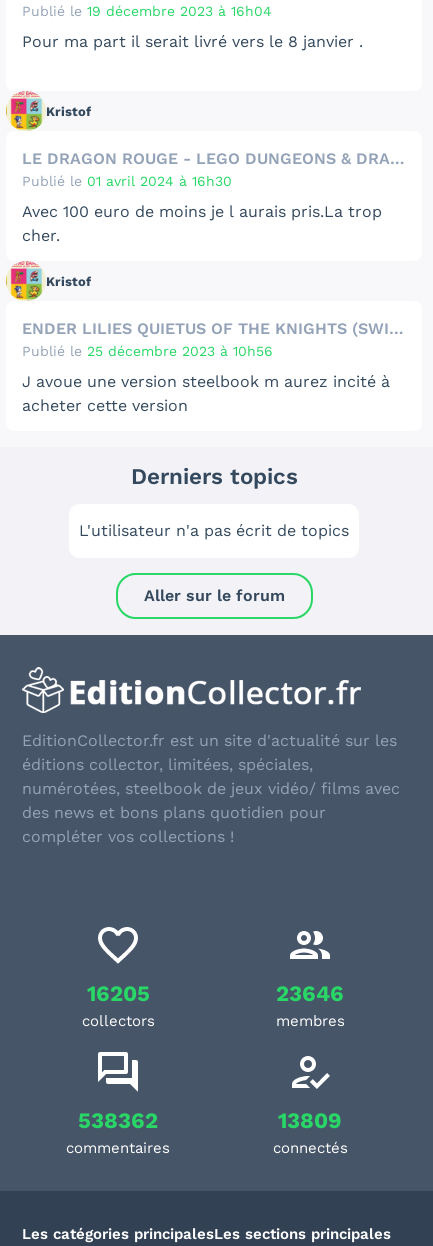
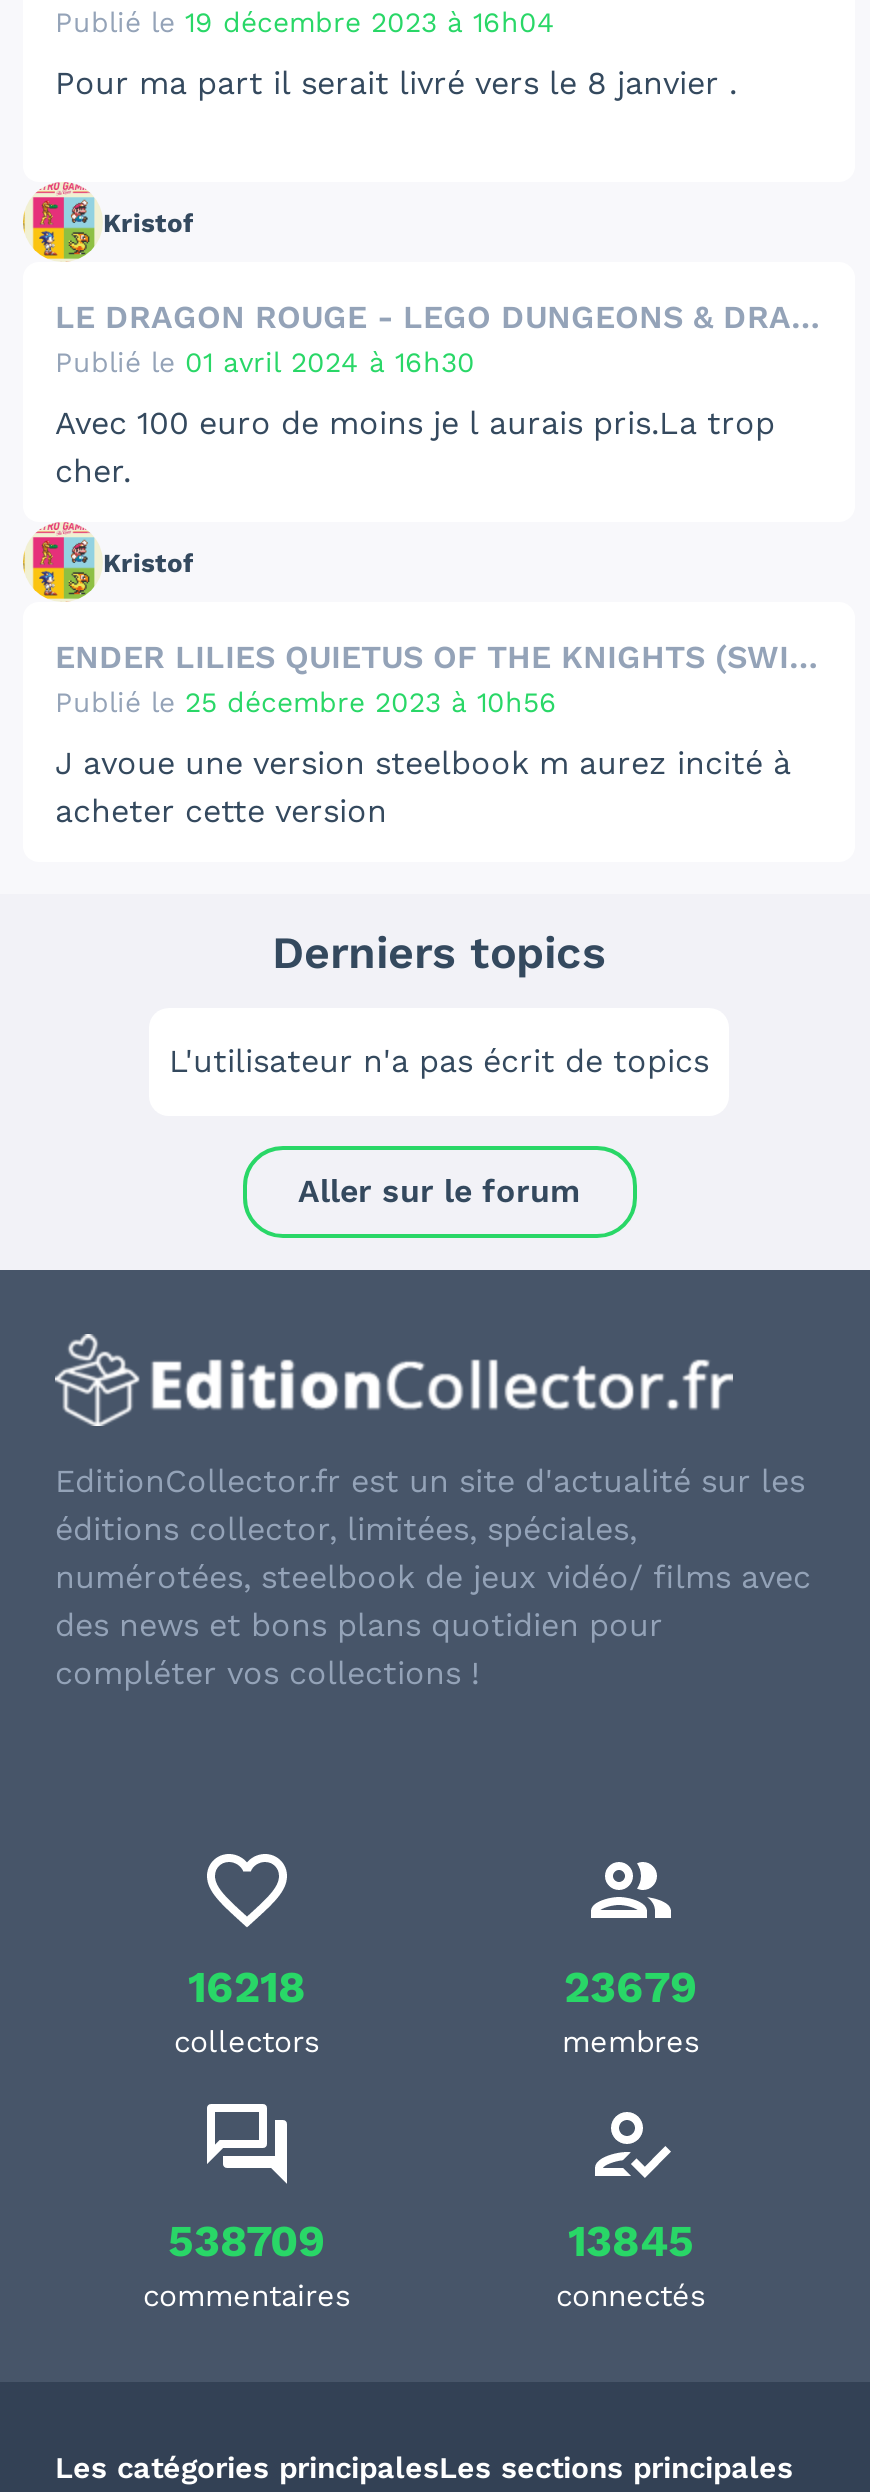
- 16205
+ 16218

- 23646
+ 23679

- 538362
+ 538709

- 13809
+ 13845
